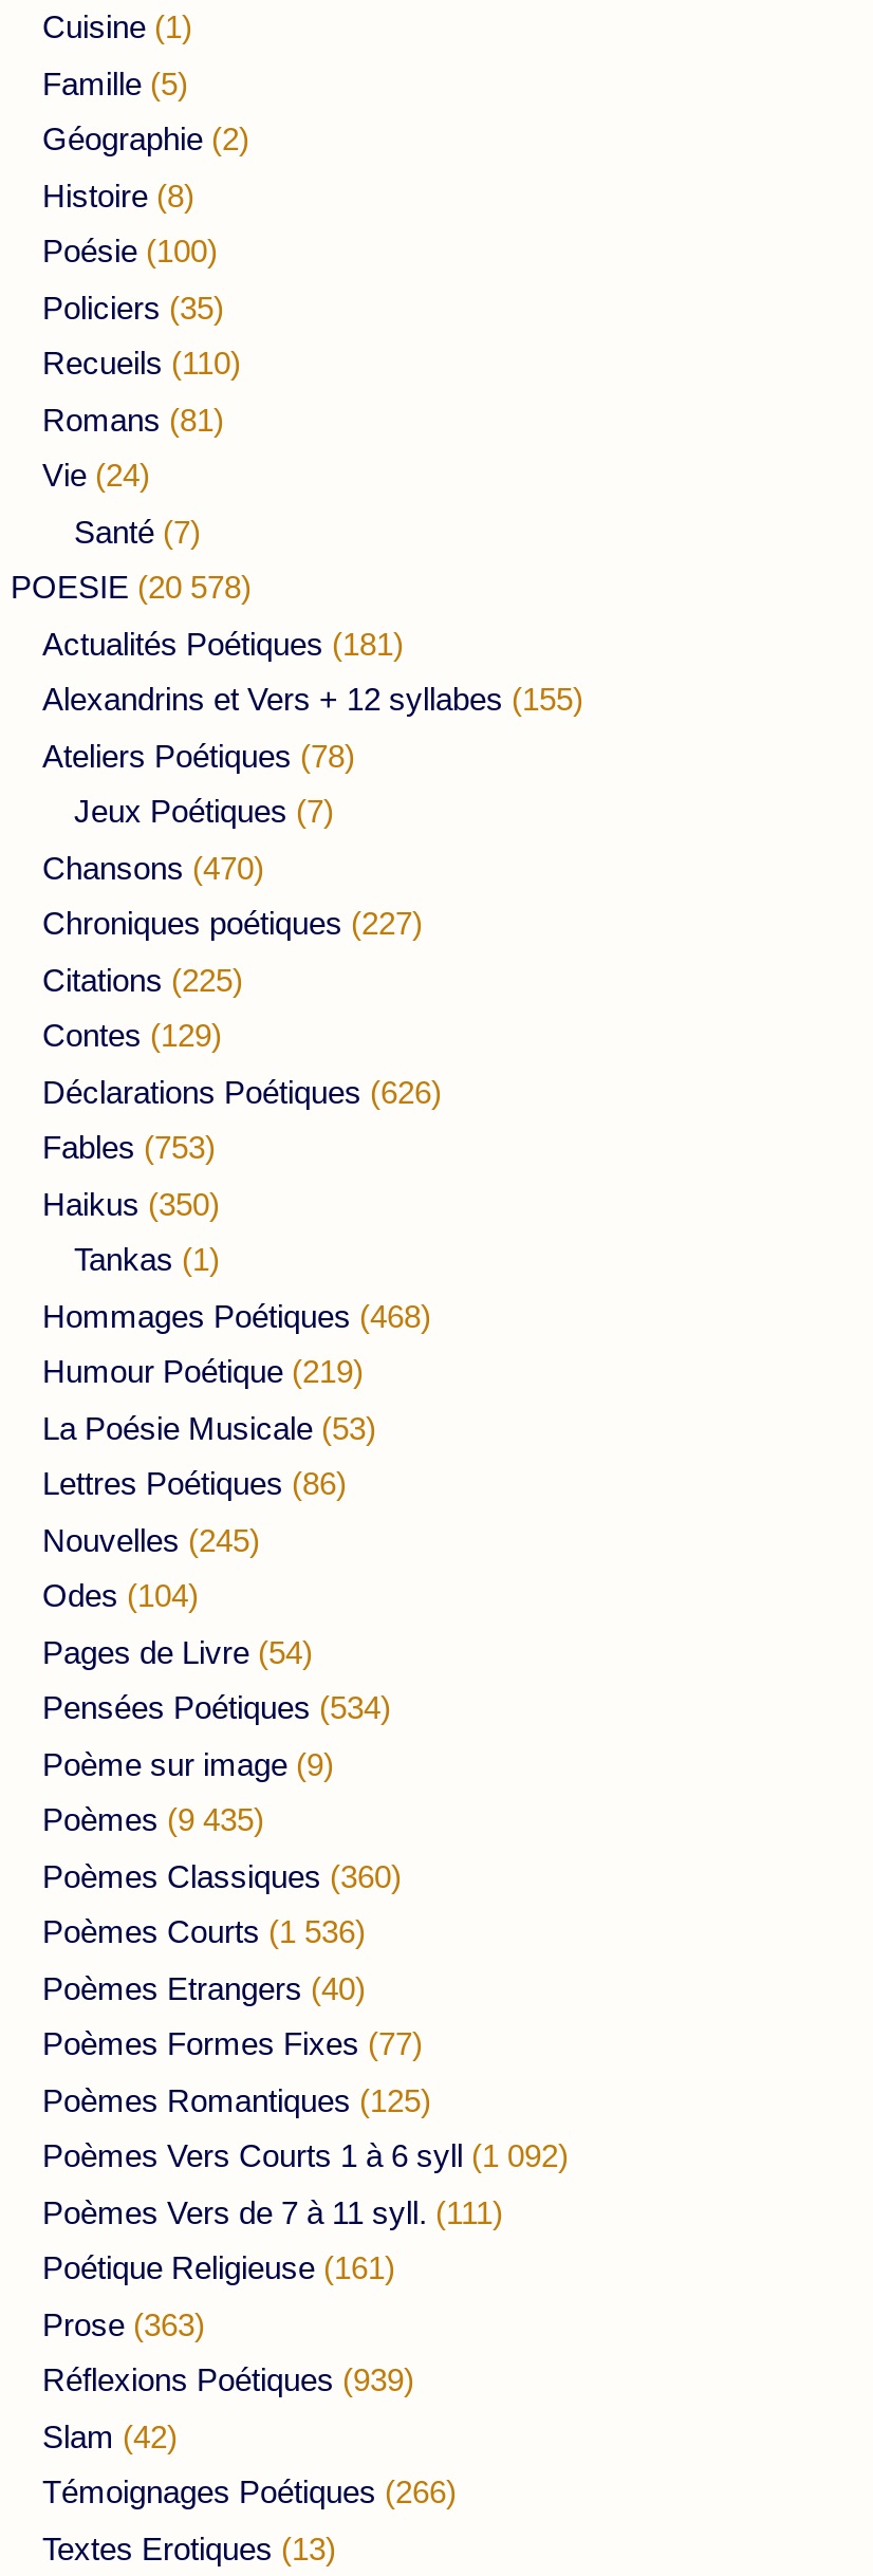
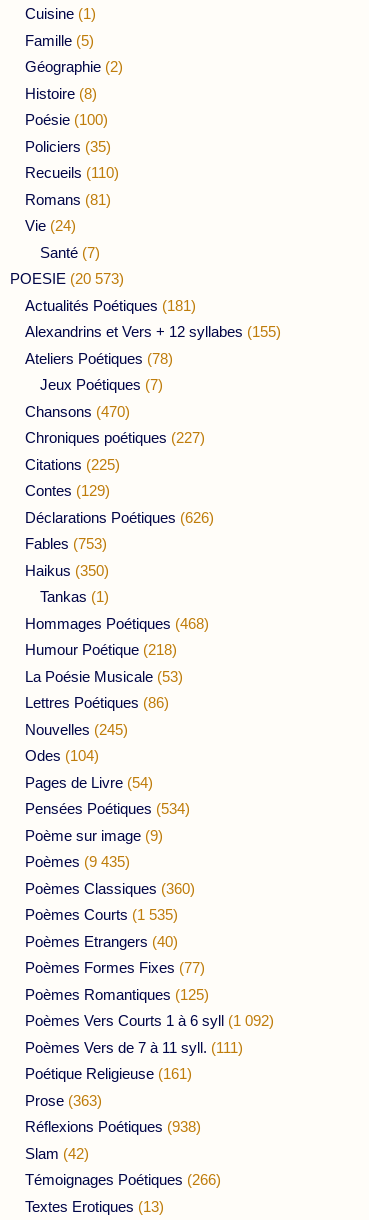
- POESIE (20 578)
+ POESIE (20 573)

- Humour Poétique (219)
+ Humour Poétique (218)

- Poèmes Courts (1 536)
+ Poèmes Courts (1 535)

- Réflexions Poétiques (939)
+ Réflexions Poétiques (938)
